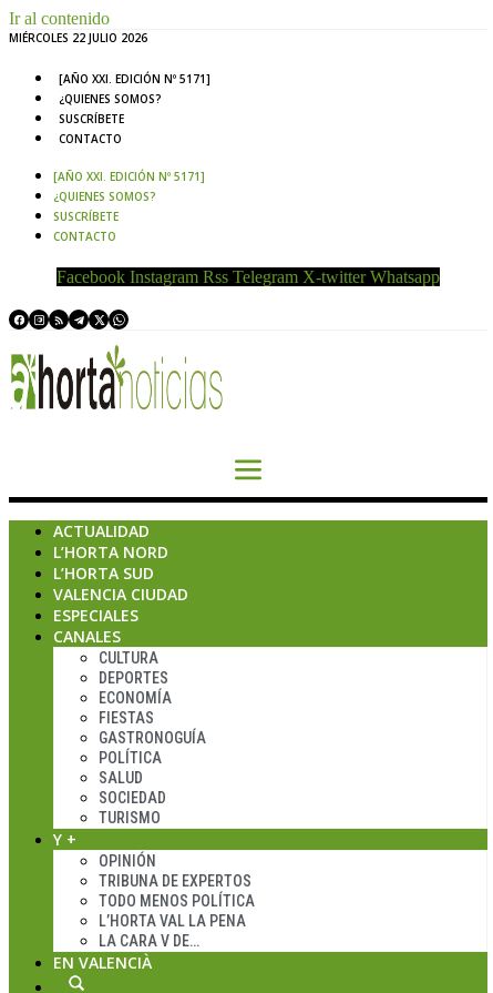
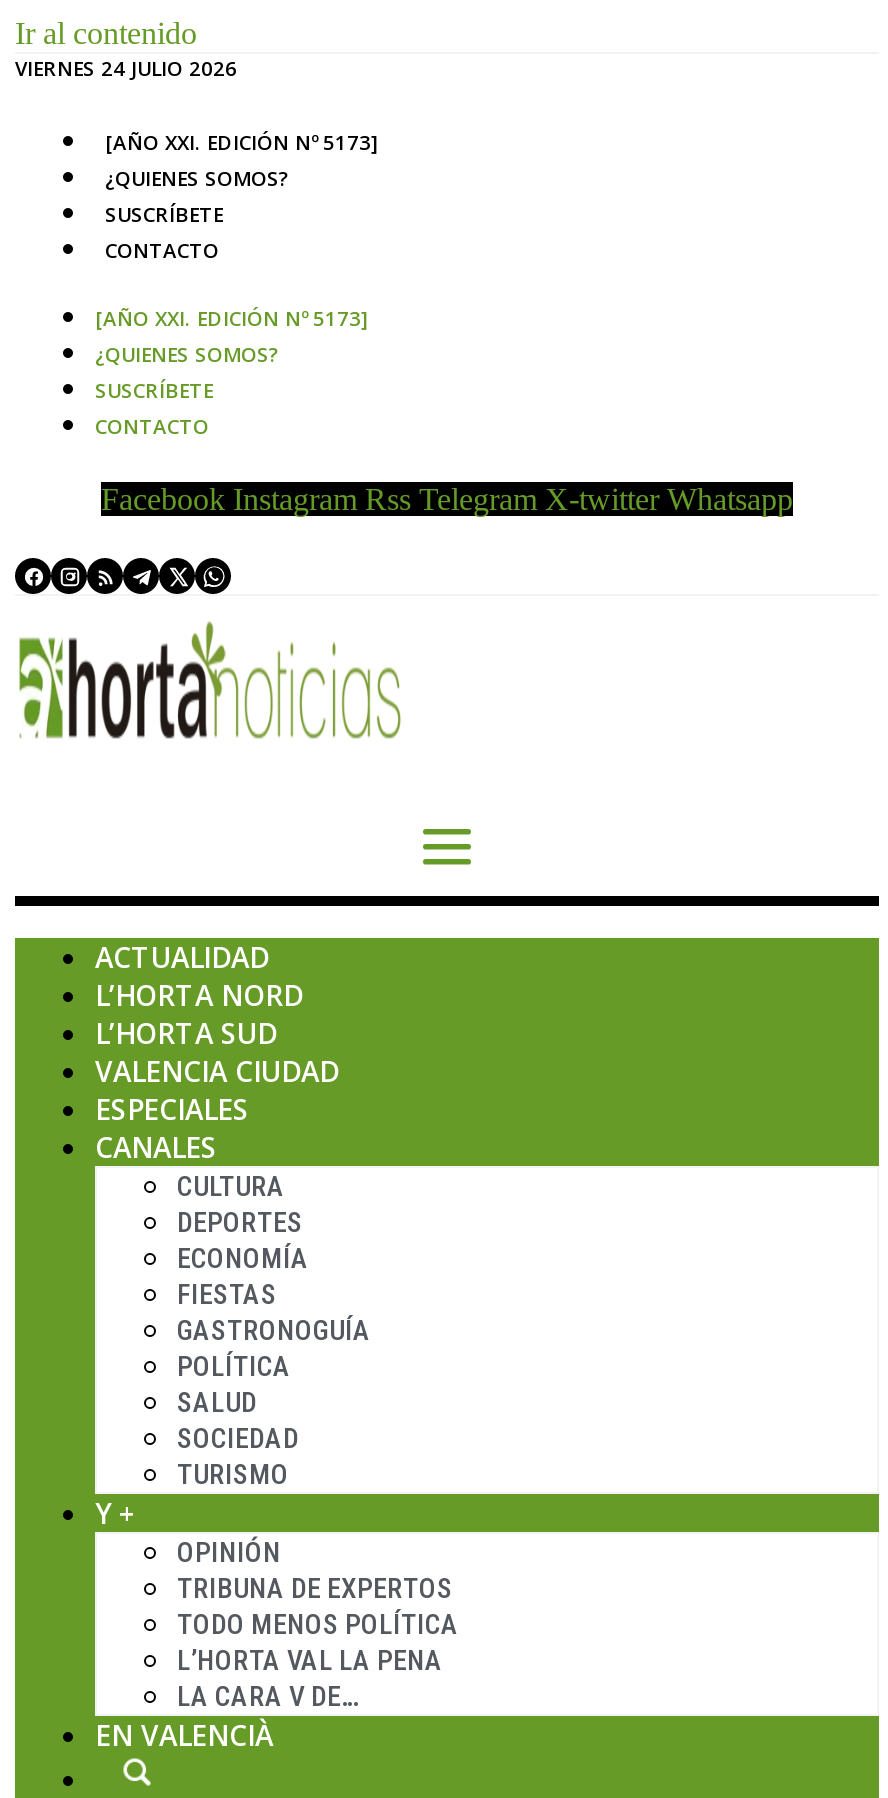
- MIÉRCOLES 22 JULIO 2026
+ VIERNES 24 JULIO 2026

- [AÑO XXI. EDICIÓN Nº 5171]
+ [AÑO XXI. EDICIÓN Nº 5173]

- [AÑO XXI. EDICIÓN Nº 5171]
+ [AÑO XXI. EDICIÓN Nº 5173]
